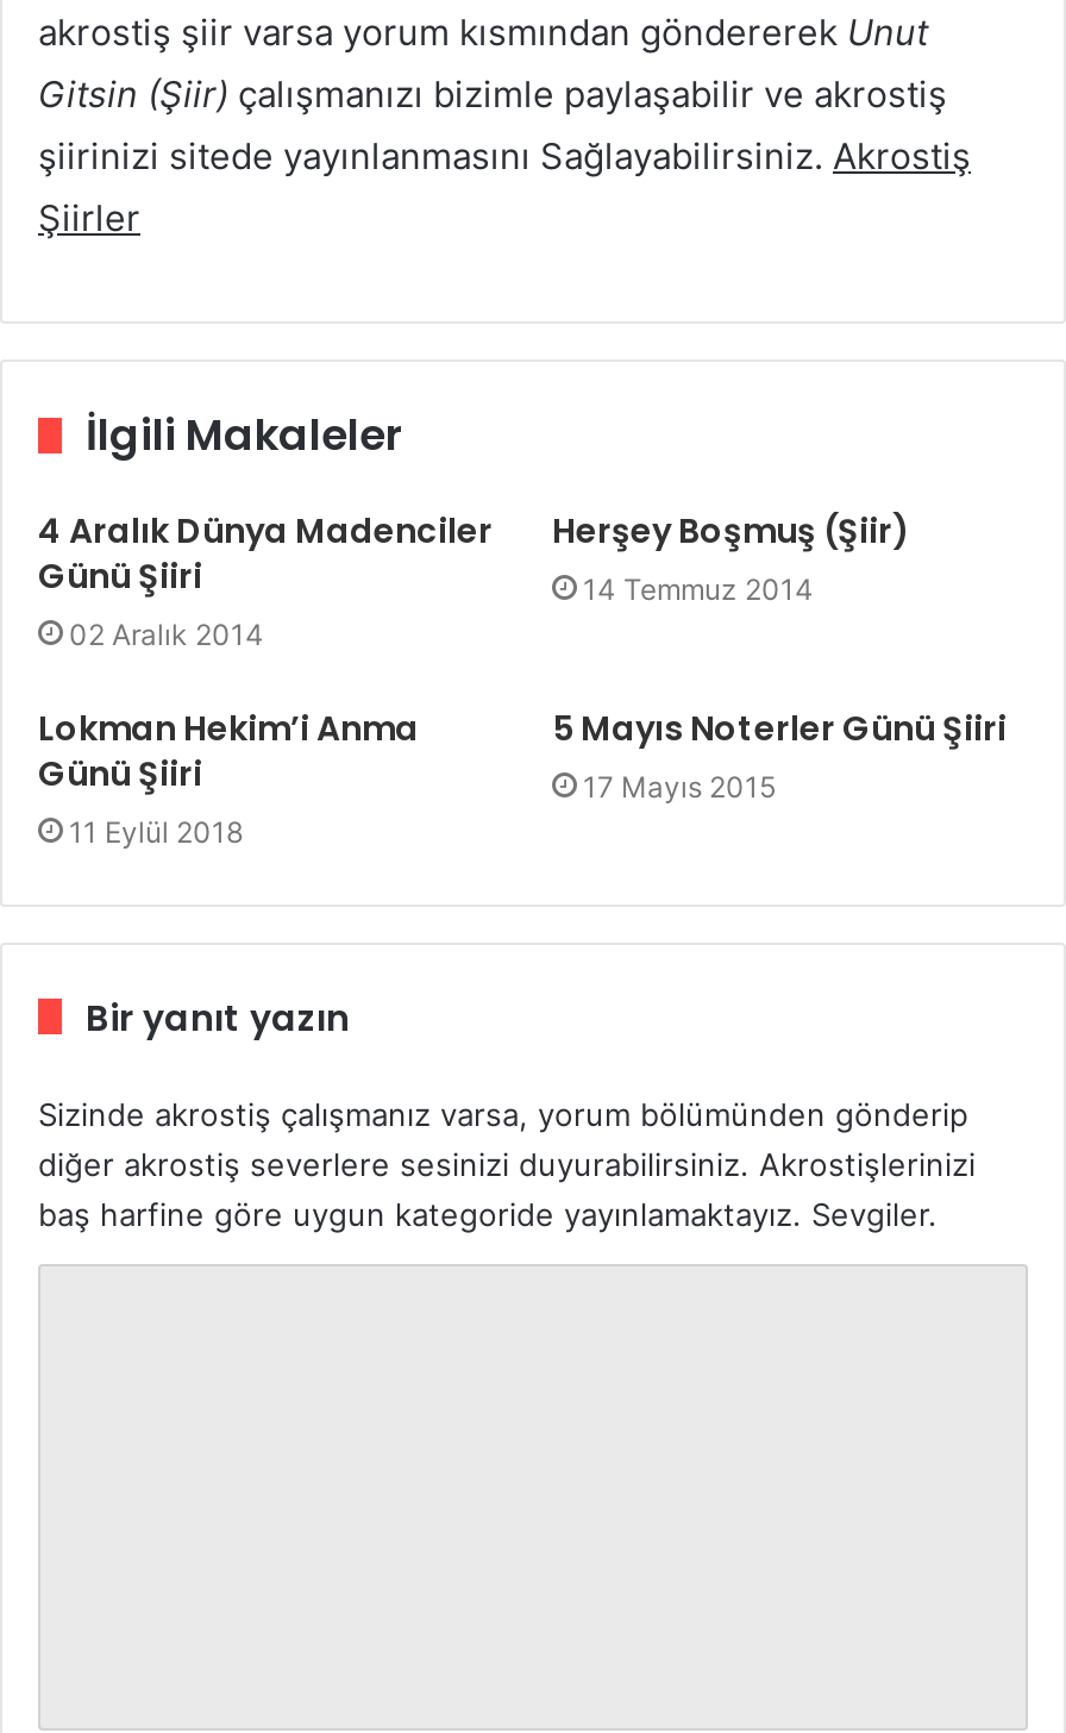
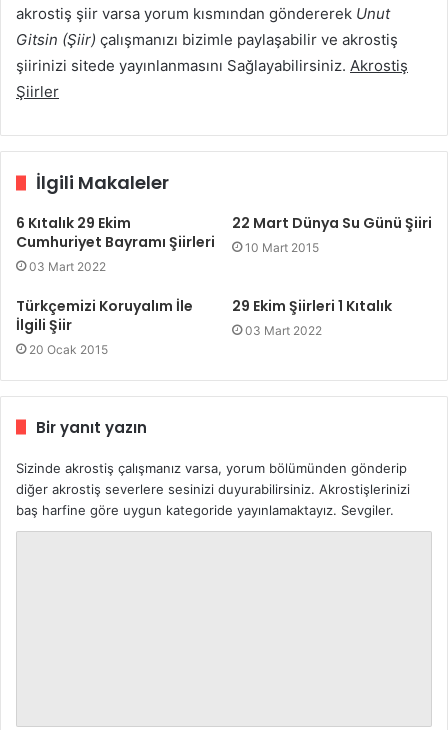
- 4 Aralık Dünya Madenciler
- Günü Şiiri
- 02 Aralık 2014
+ 6 Kıtalık 29 Ekim
+ Cumhuriyet Bayramı Şiirleri
+ 03 Mart 2022

- Herşey Boşmuş (Şiir)
- 14 Temmuz 2014
+ 22 Mart Dünya Su Günü Şiiri
+ 10 Mart 2015

- Lokman Hekim’i Anma
- Günü Şiiri
- 11 Eylül 2018
+ Türkçemizi Koruyalım İle
+ İlgili Şiir
+ 20 Ocak 2015

- 5 Mayıs Noterler Günü Şiiri
- 17 Mayıs 2015
+ 29 Ekim Şiirleri 1 Kıtalık
+ 03 Mart 2022
